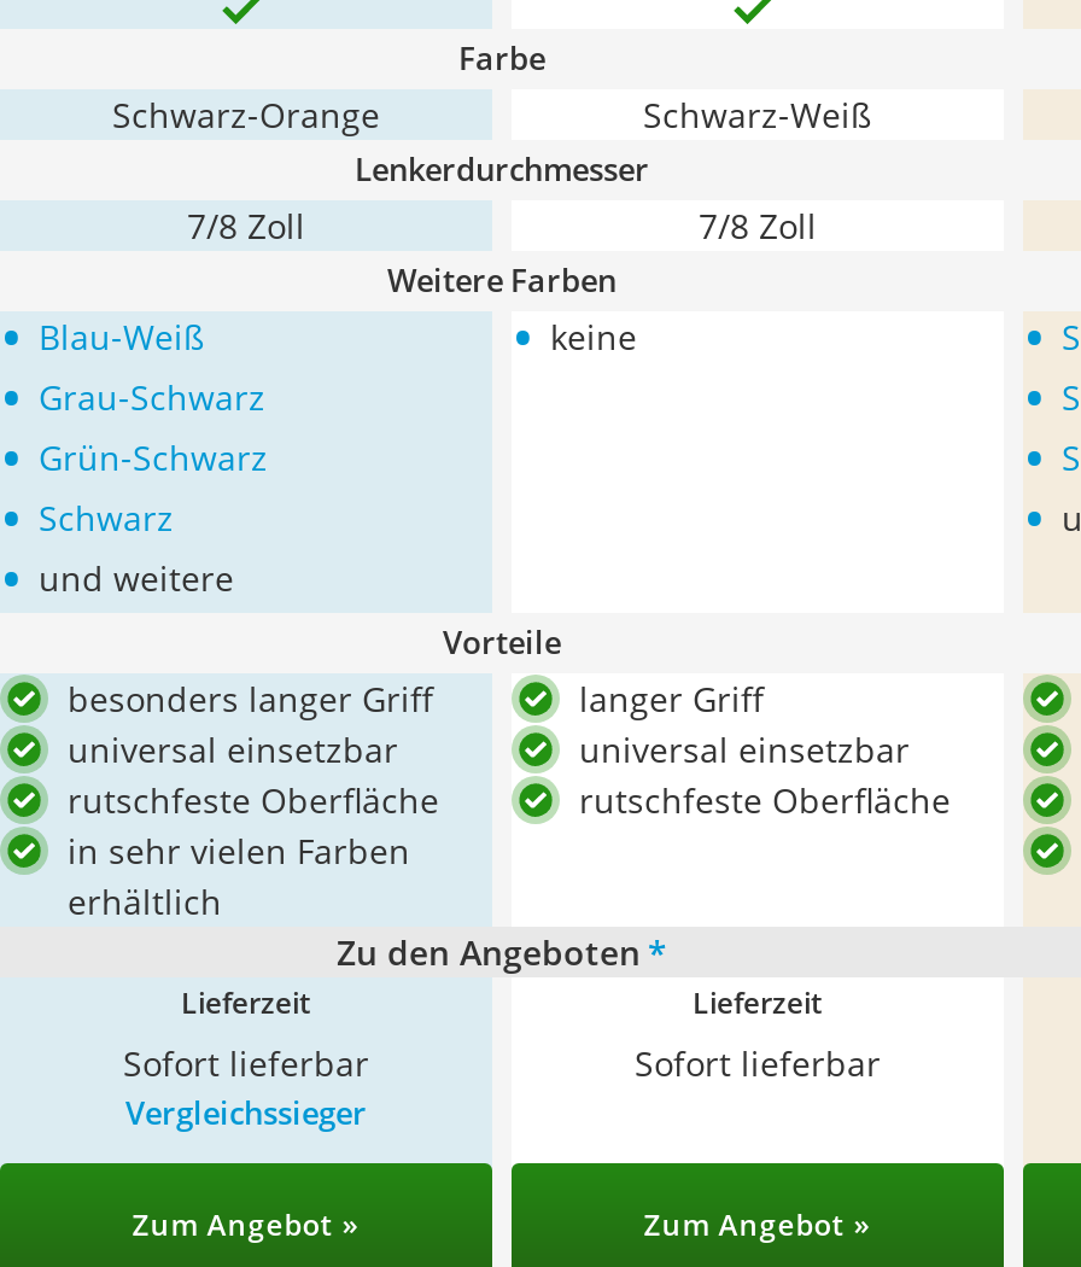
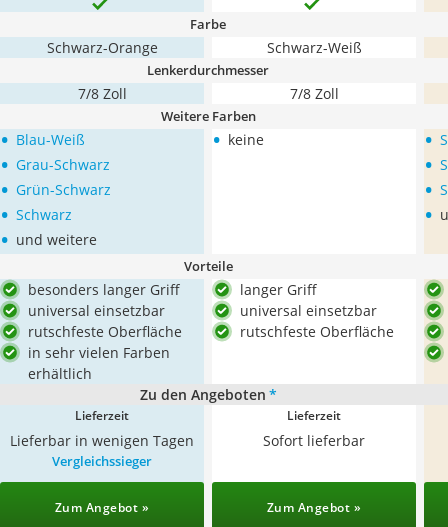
- Sofort lieferbar
+ Lieferbar in wenigen Tagen
